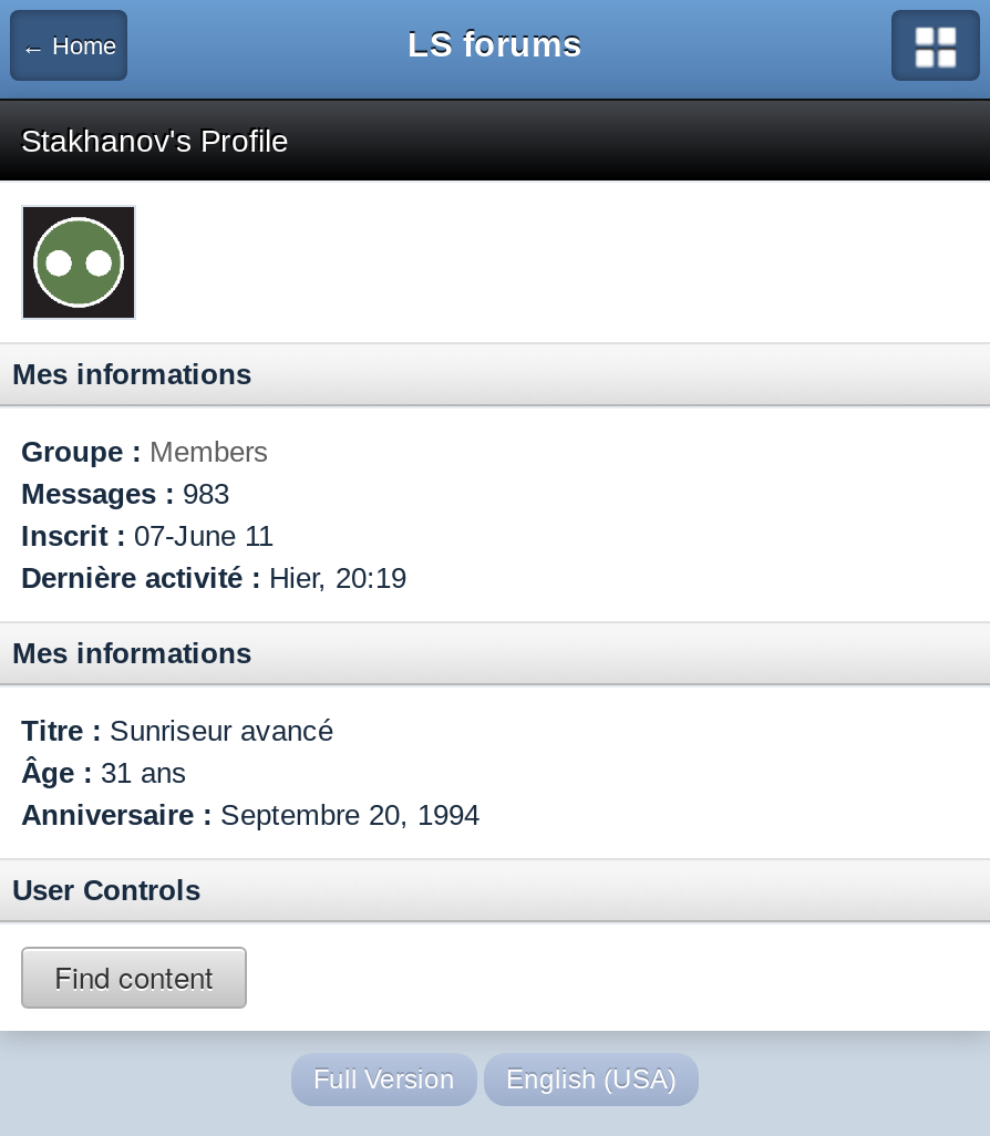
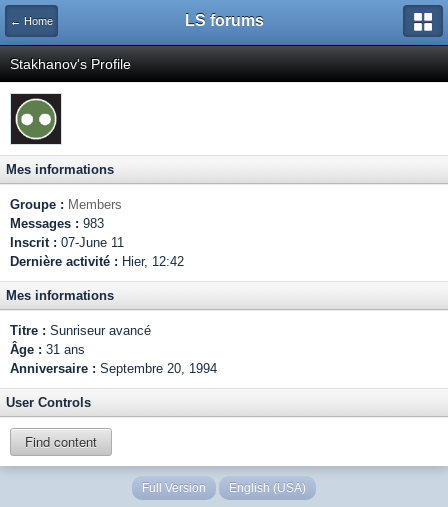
- Dernière activité : Hier, 20:19
+ Dernière activité : Hier, 12:42
